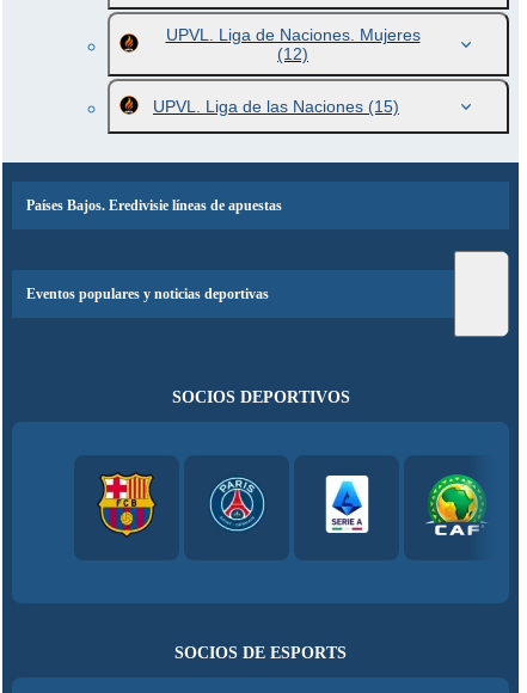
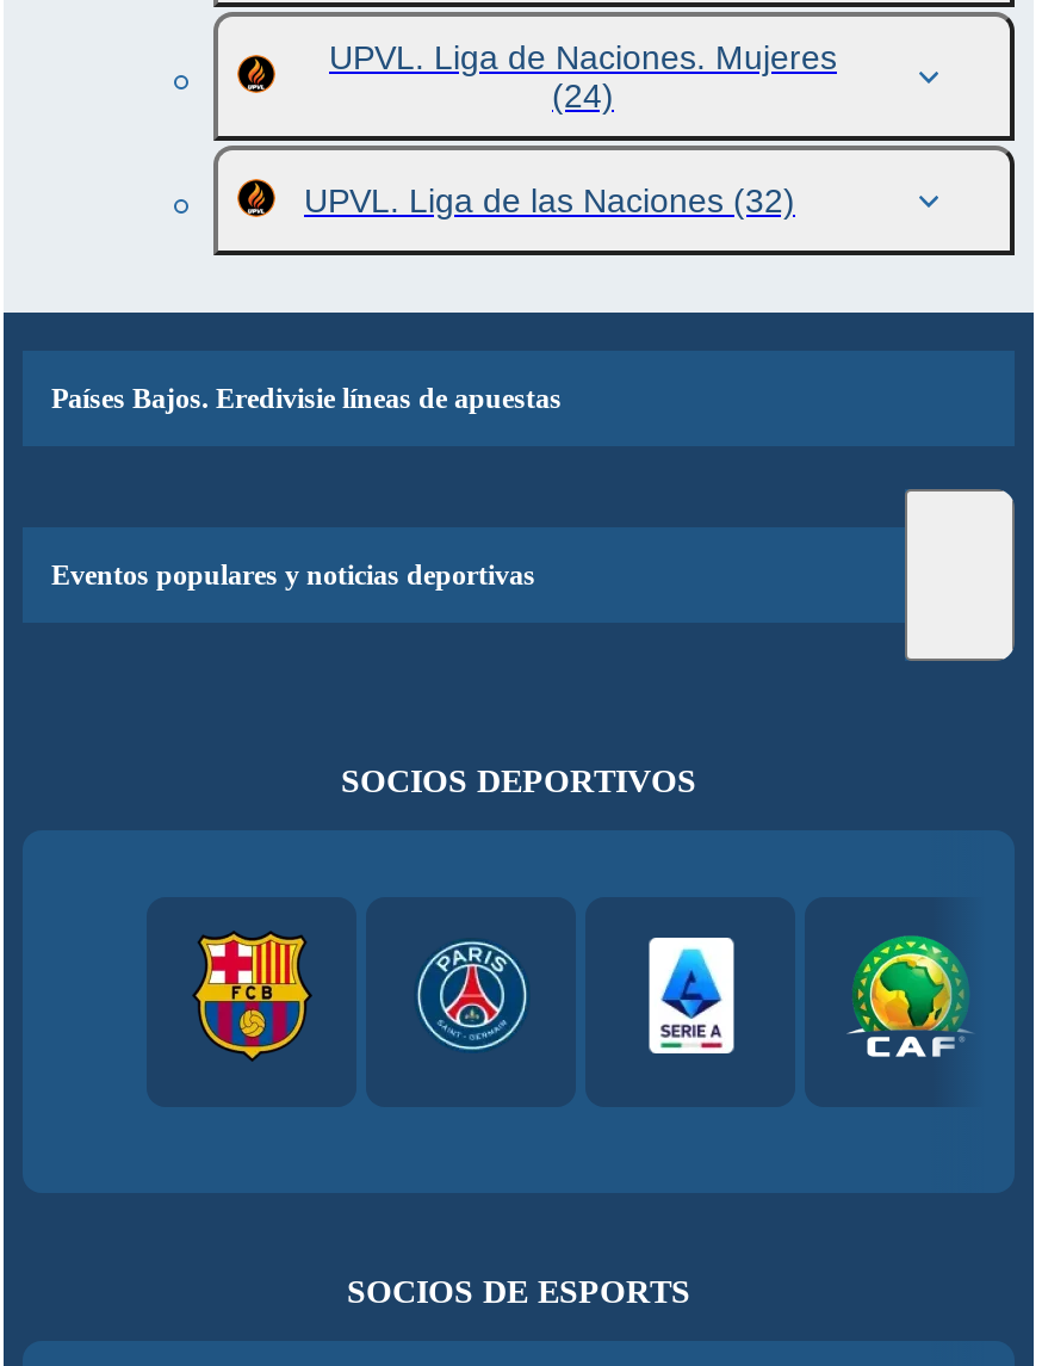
- (12)
+ (24)

- UPVL. Liga de las Naciones (15)
+ UPVL. Liga de las Naciones (32)
